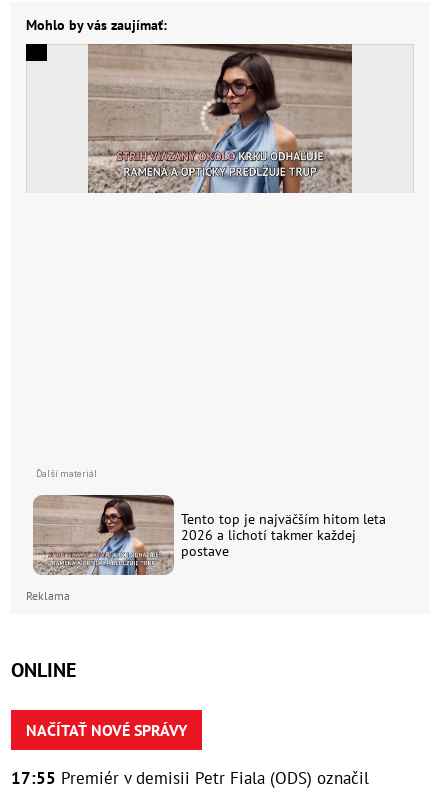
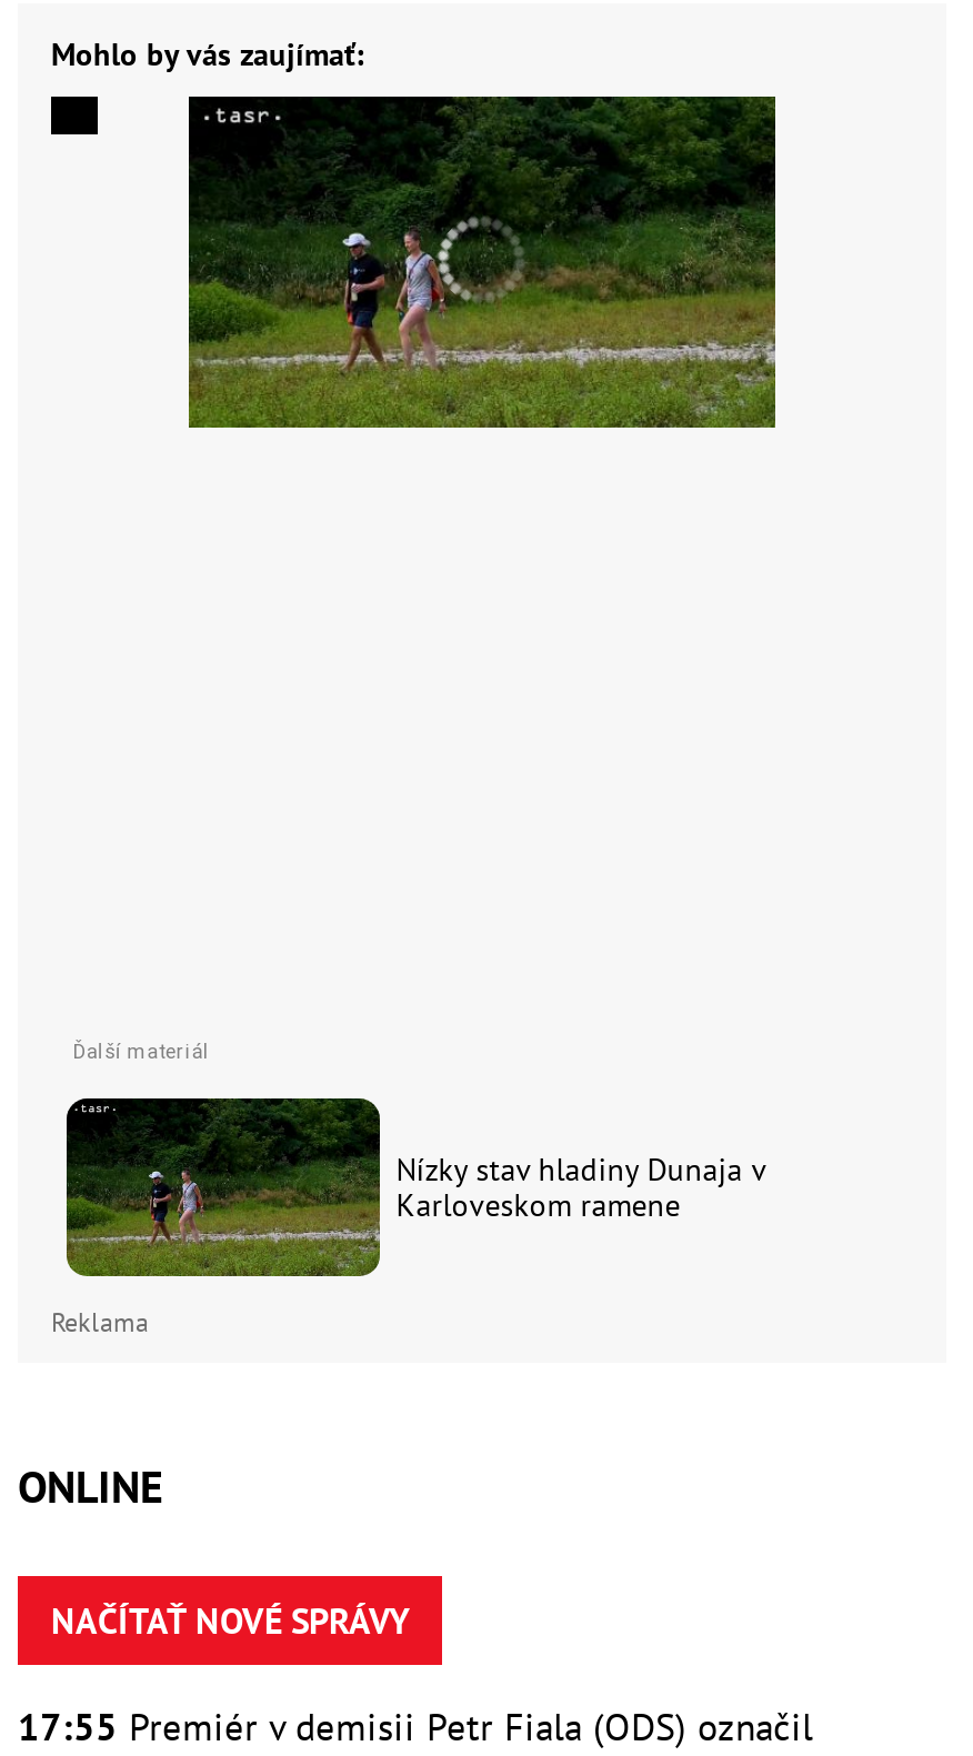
- [image]
+ [image]

- [image]
- Tento top je najväčším hitom leta
- 2026 a lichotí takmer každej
- postave
+ [image]
+ Nízky stav hladiny Dunaja v
+ Karloveskom ramene
